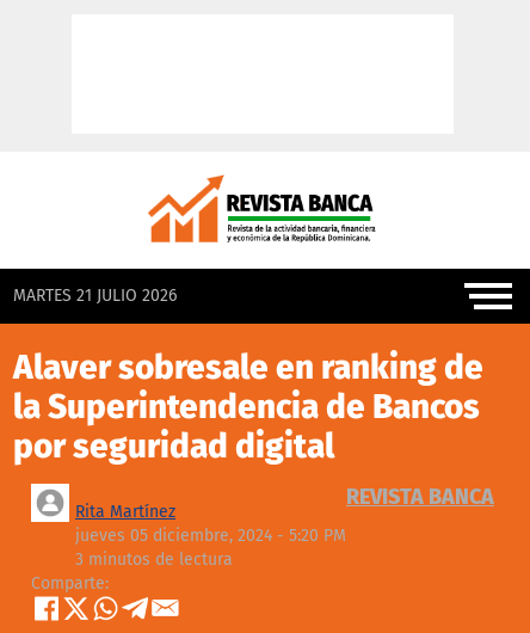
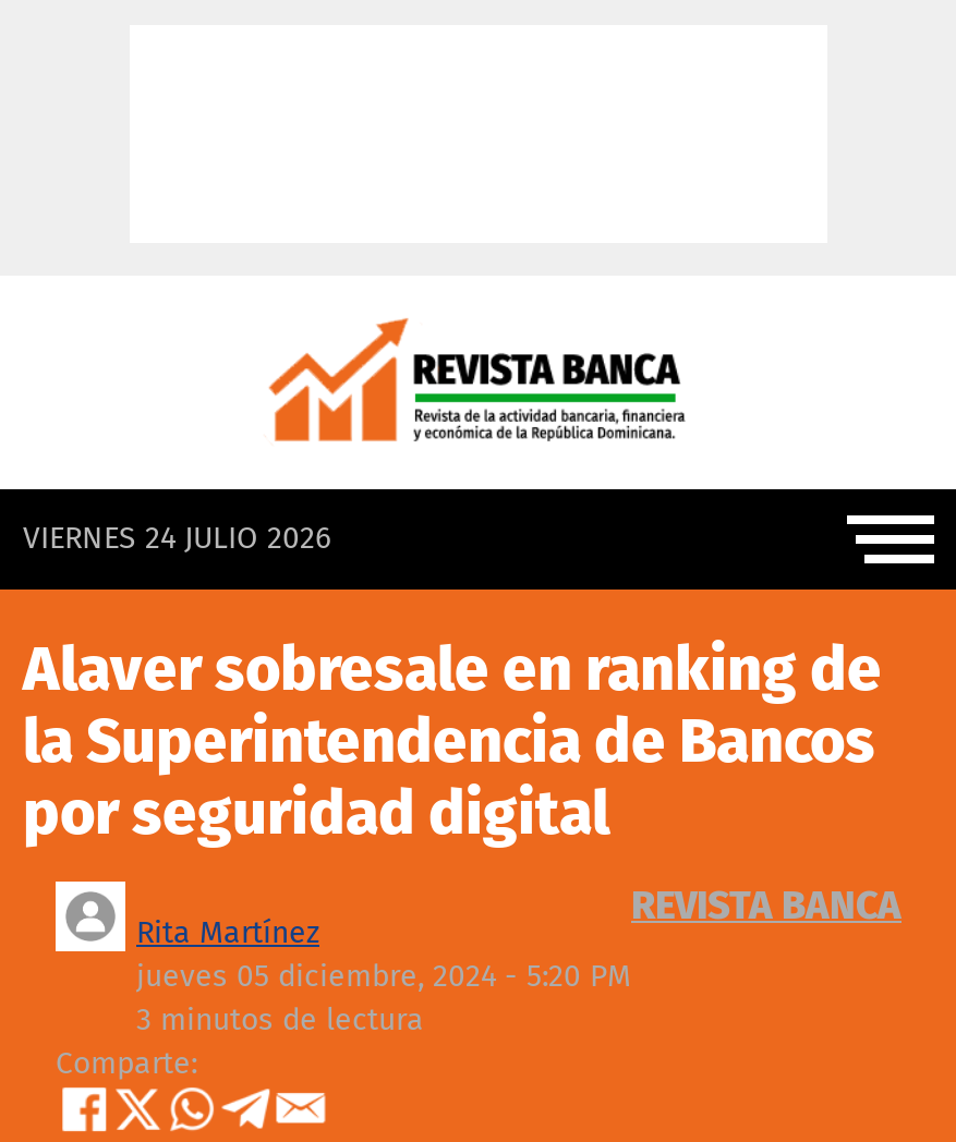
- MARTES 21 JULIO 2026
+ VIERNES 24 JULIO 2026
